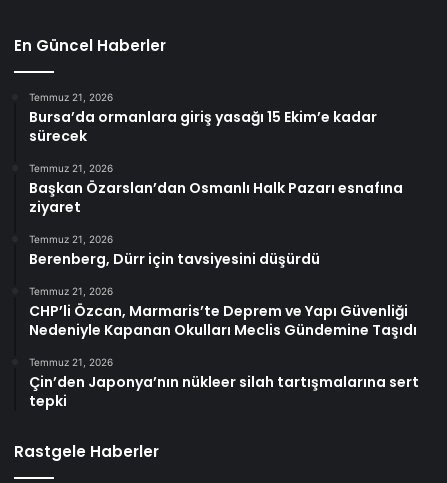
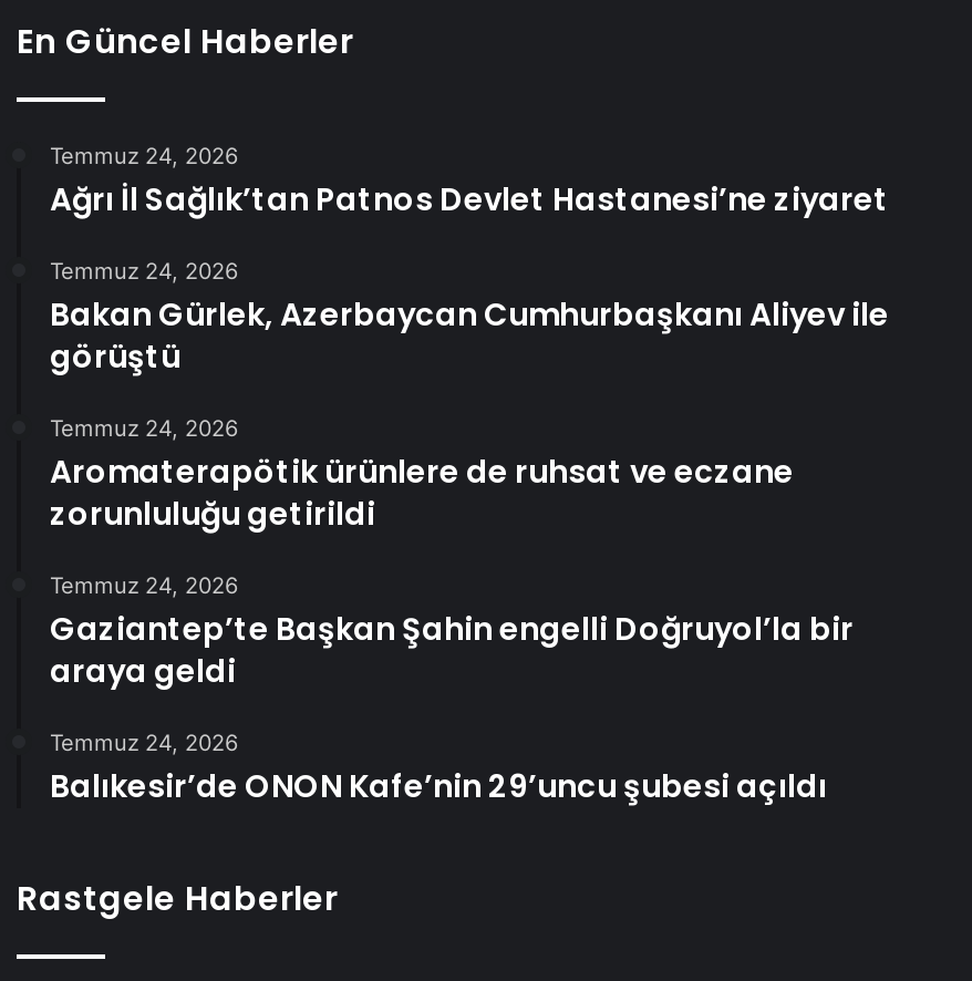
- Temmuz 21, 2026
- Bursa’da ormanlara giriş yasağı 15 Ekim’e kadar
- sürecek
+ Temmuz 24, 2026
+ Ağrı İl Sağlık’tan Patnos Devlet Hastanesi’ne ziyaret

- Temmuz 21, 2026
- Başkan Özarslan’dan Osmanlı Halk Pazarı esnafına
- ziyaret
+ Temmuz 24, 2026
+ Bakan Gürlek, Azerbaycan Cumhurbaşkanı Aliyev ile
+ görüştü

- Temmuz 21, 2026
- Berenberg, Dürr için tavsiyesini düşürdü
+ Temmuz 24, 2026
+ Aromaterapötik ürünlere de ruhsat ve eczane
+ zorunluluğu getirildi

- Temmuz 21, 2026
- CHP’li Özcan, Marmaris’te Deprem ve Yapı Güvenliği
- Nedeniyle Kapanan Okulları Meclis Gündemine Taşıdı
+ Temmuz 24, 2026
+ Gaziantep’te Başkan Şahin engelli Doğruyol’la bir
+ araya geldi

- Temmuz 21, 2026
- Çin’den Japonya’nın nükleer silah tartışmalarına sert
- tepki
+ Temmuz 24, 2026
+ Balıkesir’de ONON Kafe’nin 29’uncu şubesi açıldı
